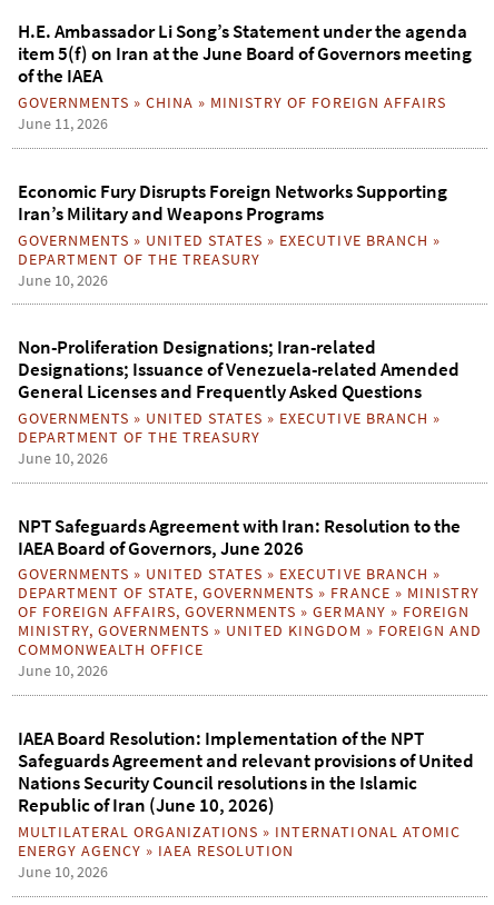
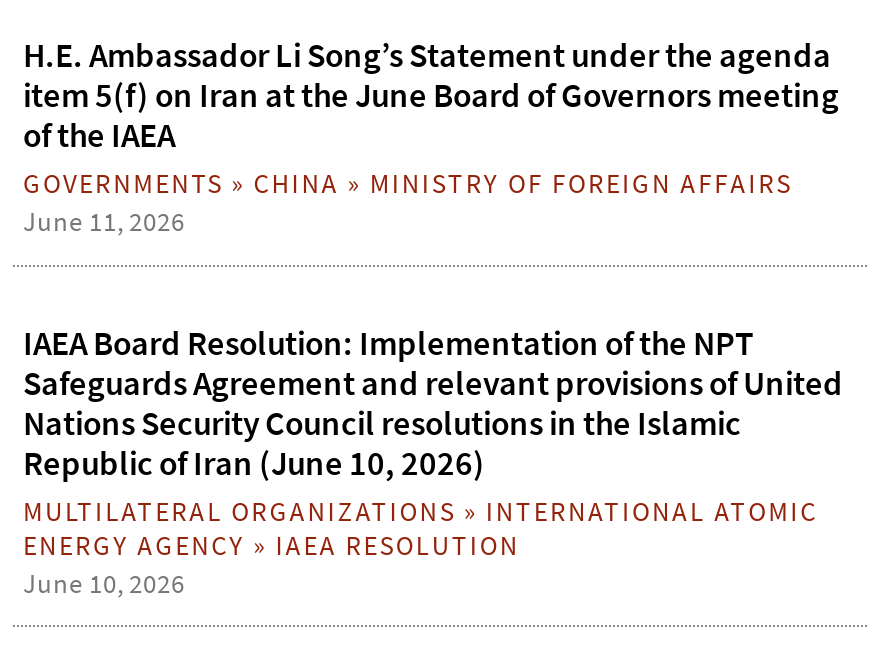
- Economic Fury Disrupts Foreign Networks Supporting
- Iran’s Military and Weapons Programs
- GOVERNMENTS» UNITED STATES» EXECUTIVE BRANCH»
- DEPARTMENT OF THE TREASURY
- June 10, 2026
- Non-Proliferation Designations; Iran-related
- Designations; Issuance of Venezuela-related Amended
- General Licenses and Frequently Asked Questions
- GOVERNMENTS» UNITED STATES» EXECUTIVE BRANCH»
- DEPARTMENT OF THE TREASURY
- June 10, 2026
- NPT Safeguards Agreement with Iran: Resolution to the
- IAEA Board of Governors, June 2026
- GOVERNMENTS» UNITED STATES» EXECUTIVE BRANCH»
- DEPARTMENT OF STATE, GOVERNMENTS» FRANCE» MINISTRY
- OF FOREIGN AFFAIRS, GOVERNMENTS» GERMANY» FOREIGN
- MINISTRY, GOVERNMENTS» UNITED KINGDOM» FOREIGN AND
- COMMONWEALTH OFFICE
- June 10, 2026
